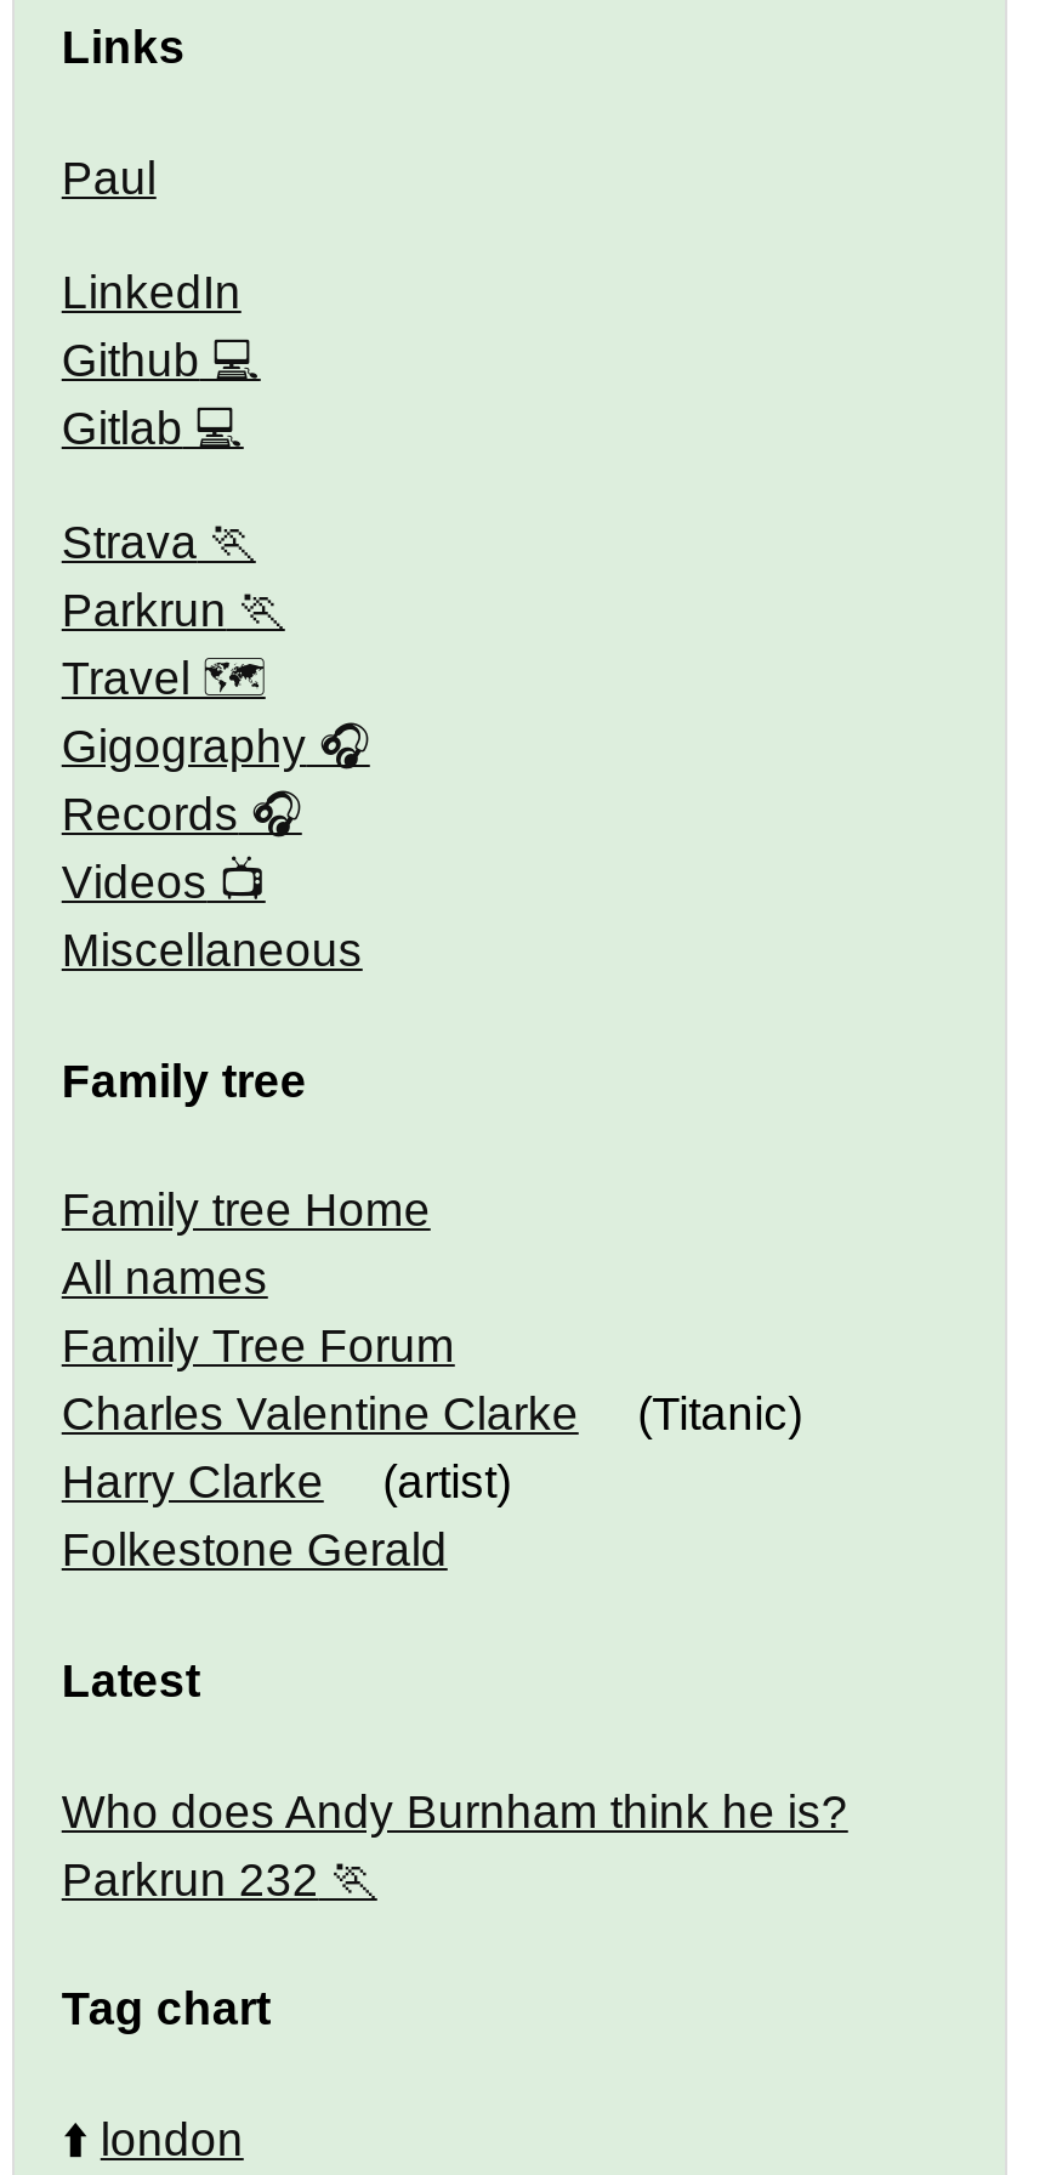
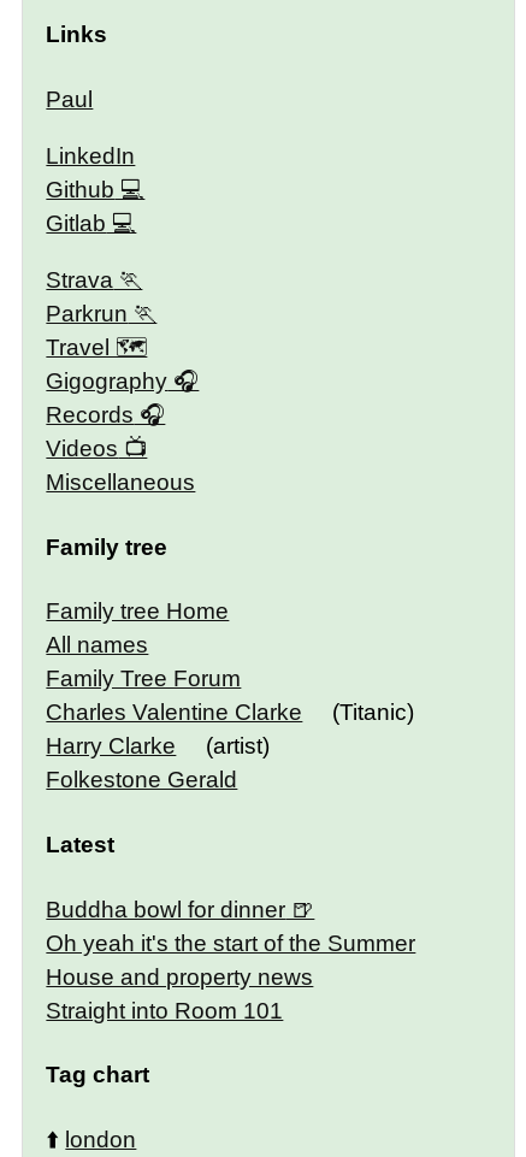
- Who does Andy Burnham think he is?
- Parkrun 232
+ Buddha bowl for dinner
+ Oh yeah it's the start of the Summer
+ House and property news
+ Straight into Room 101
